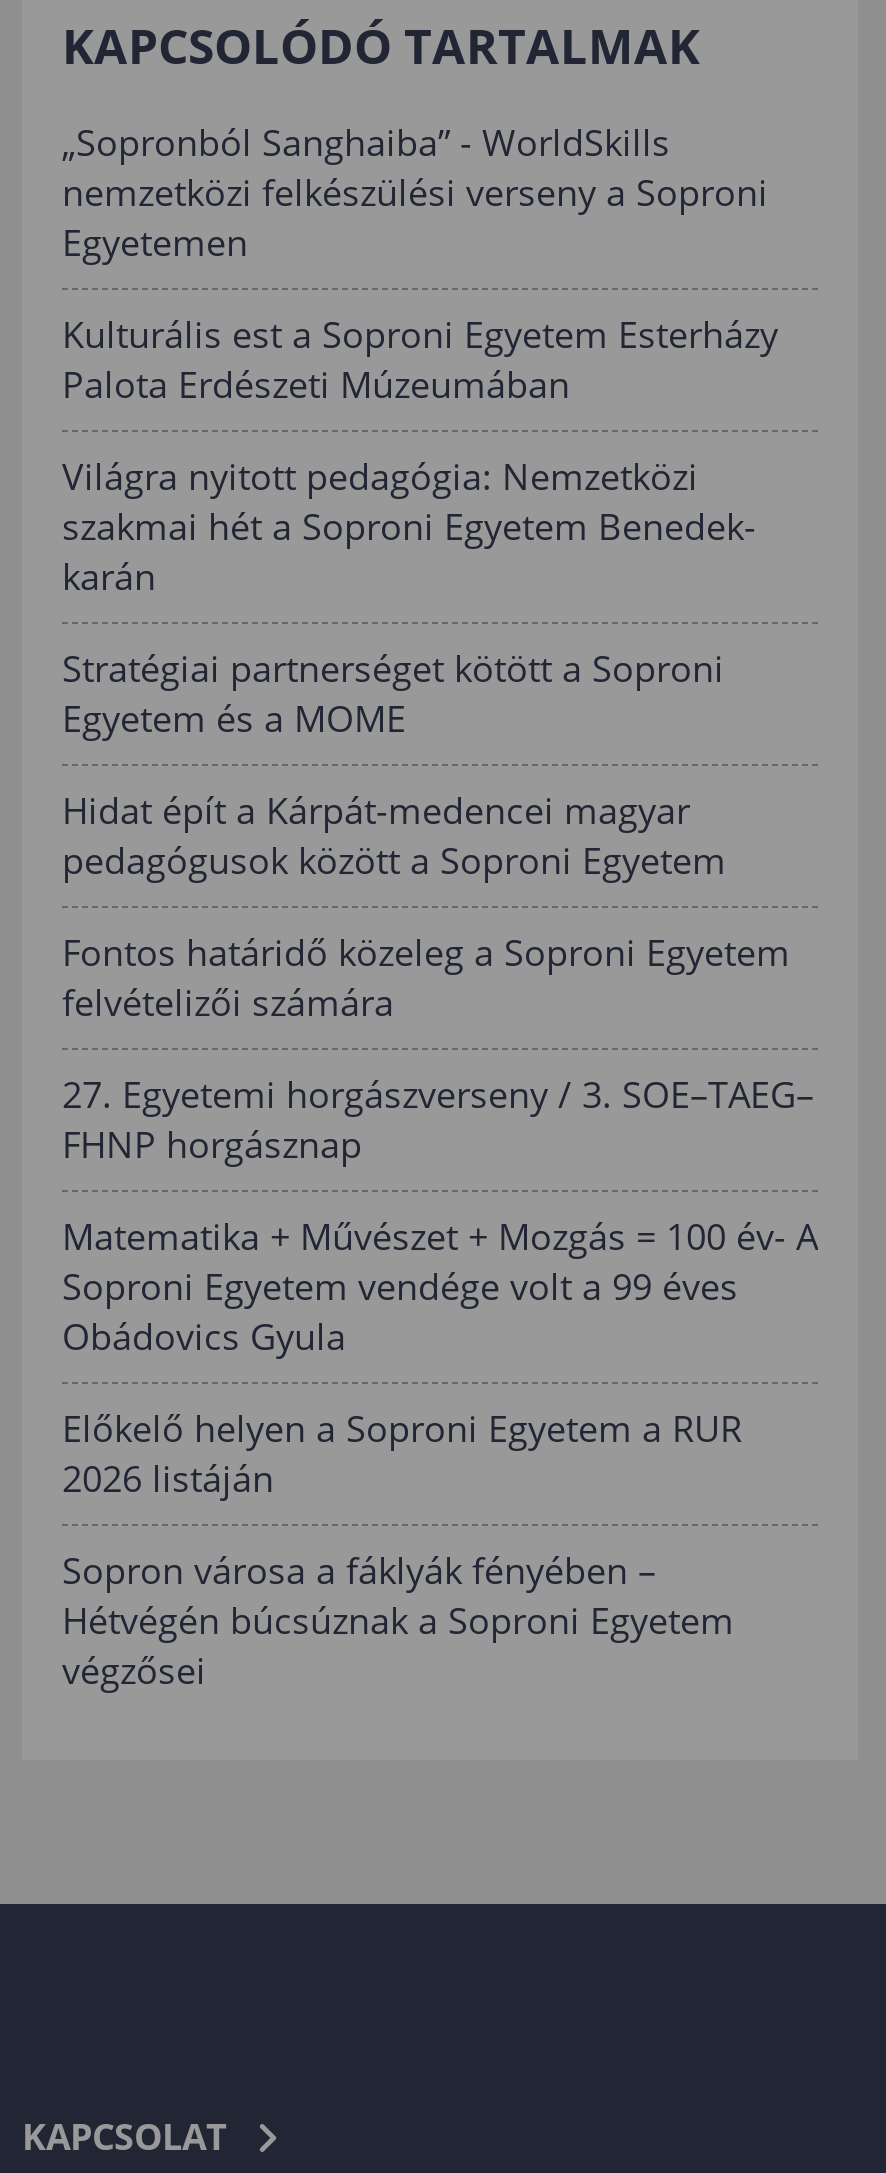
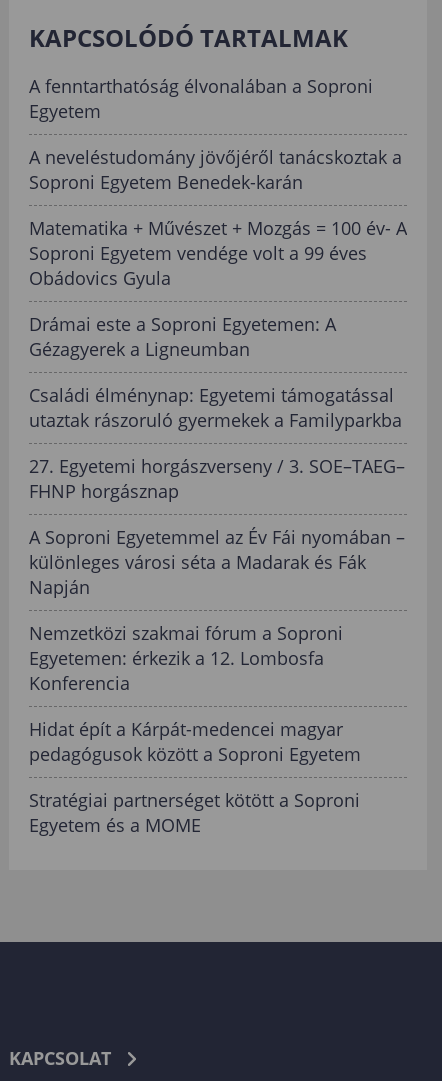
- „Sopronból Sanghaiba” - WorldSkills
- nemzetközi felkészülési verseny a Soproni
- Egyetemen
- Kulturális est a Soproni Egyetem Esterházy
- Palota Erdészeti Múzeumában
- Világra nyitott pedagógia: Nemzetközi
- szakmai hét a Soproni Egyetem Benedek-
- karán
- Fontos határidő közeleg a Soproni Egyetem
- felvételizői számára
+ A fenntarthatóság élvonalában a Soproni
+ Egyetem
+ A neveléstudomány jövőjéről tanácskoztak a
+ Soproni Egyetem Benedek-karán

moved down: Hidat épít a Kárpát-medencei magyar | pedagógusok között a Soproni Egyetem | Stratégiai partnerséget kötött a Soproni | Egyetem és a MOME

moved down: 27. Egyetemi horgászverseny / 3. SOE–TAEG– | FHNP horgásznap

moved up: Matematika + Művészet + Mozgás = 100 év- A | Soproni Egyetem vendége volt a 99 éves | Obádovics Gyula

- Előkelő helyen a Soproni Egyetem a RUR
- 2026 listáján
- Sopron városa a fáklyák fényében –
- Hétvégén búcsúznak a Soproni Egyetem
- végzősei
+ Drámai este a Soproni Egyetemen: A
+ Gézagyerek a Ligneumban
+ Családi élménynap: Egyetemi támogatással
+ utaztak rászoruló gyermekek a Familyparkba
+ A Soproni Egyetemmel az Év Fái nyomában –
+ különleges városi séta a Madarak és Fák
+ Napján
+ Nemzetközi szakmai fórum a Soproni
+ Egyetemen: érkezik a 12. Lombosfa
+ Konferencia
